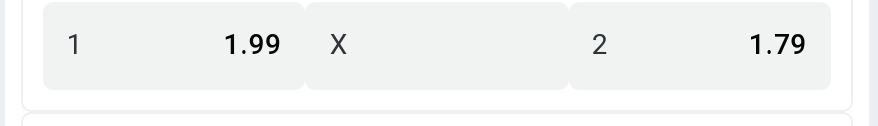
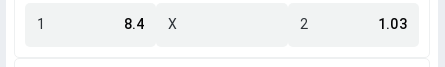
- 1.99 X
+ 8.4 X

- 1.79
+ 1.03
